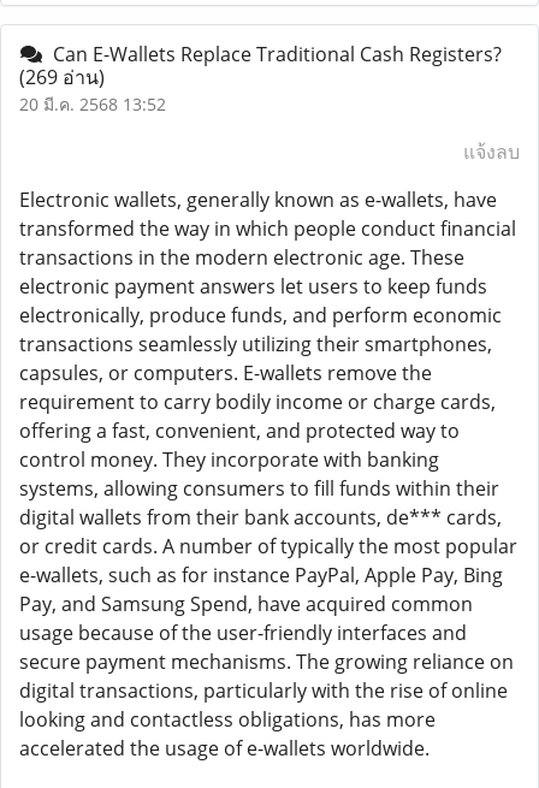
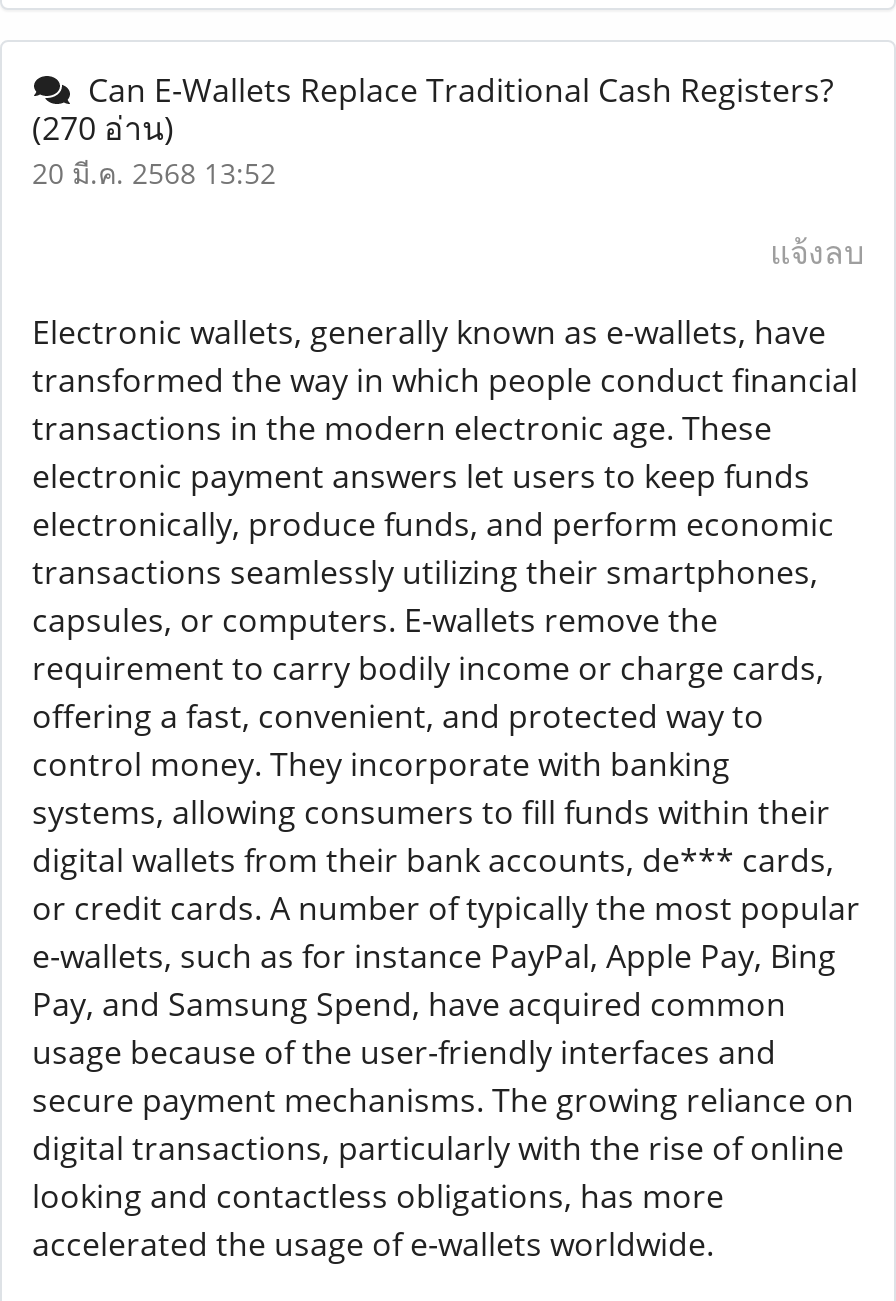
- (269 อ่าน)
+ (270 อ่าน)
